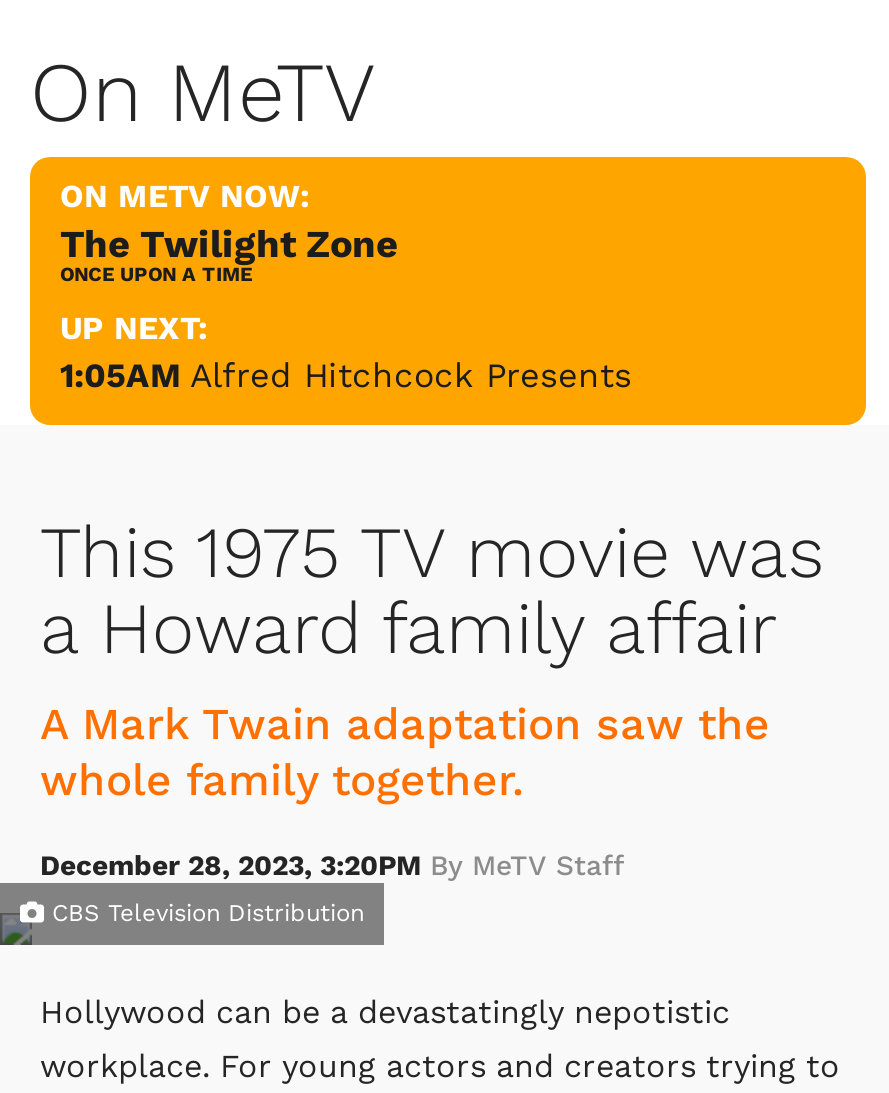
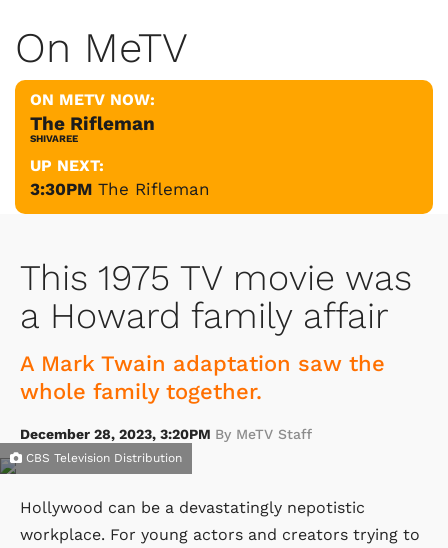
- The Twilight Zone
- ONCE UPON A TIME
+ The Rifleman
+ SHIVAREE

- 1:05AM Alfred Hitchcock Presents
+ 3:30PM The Rifleman
